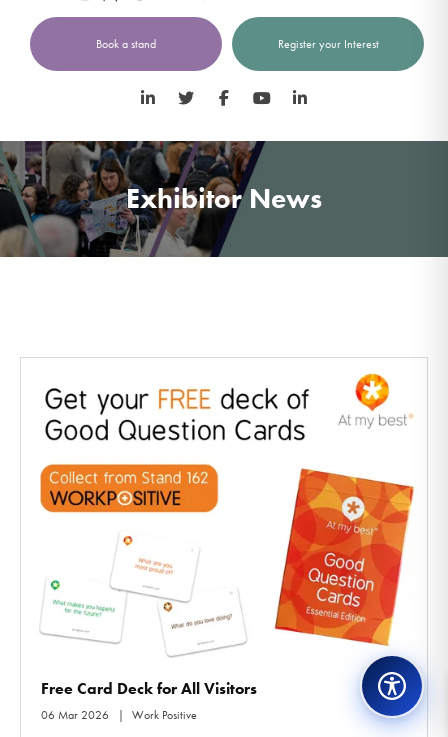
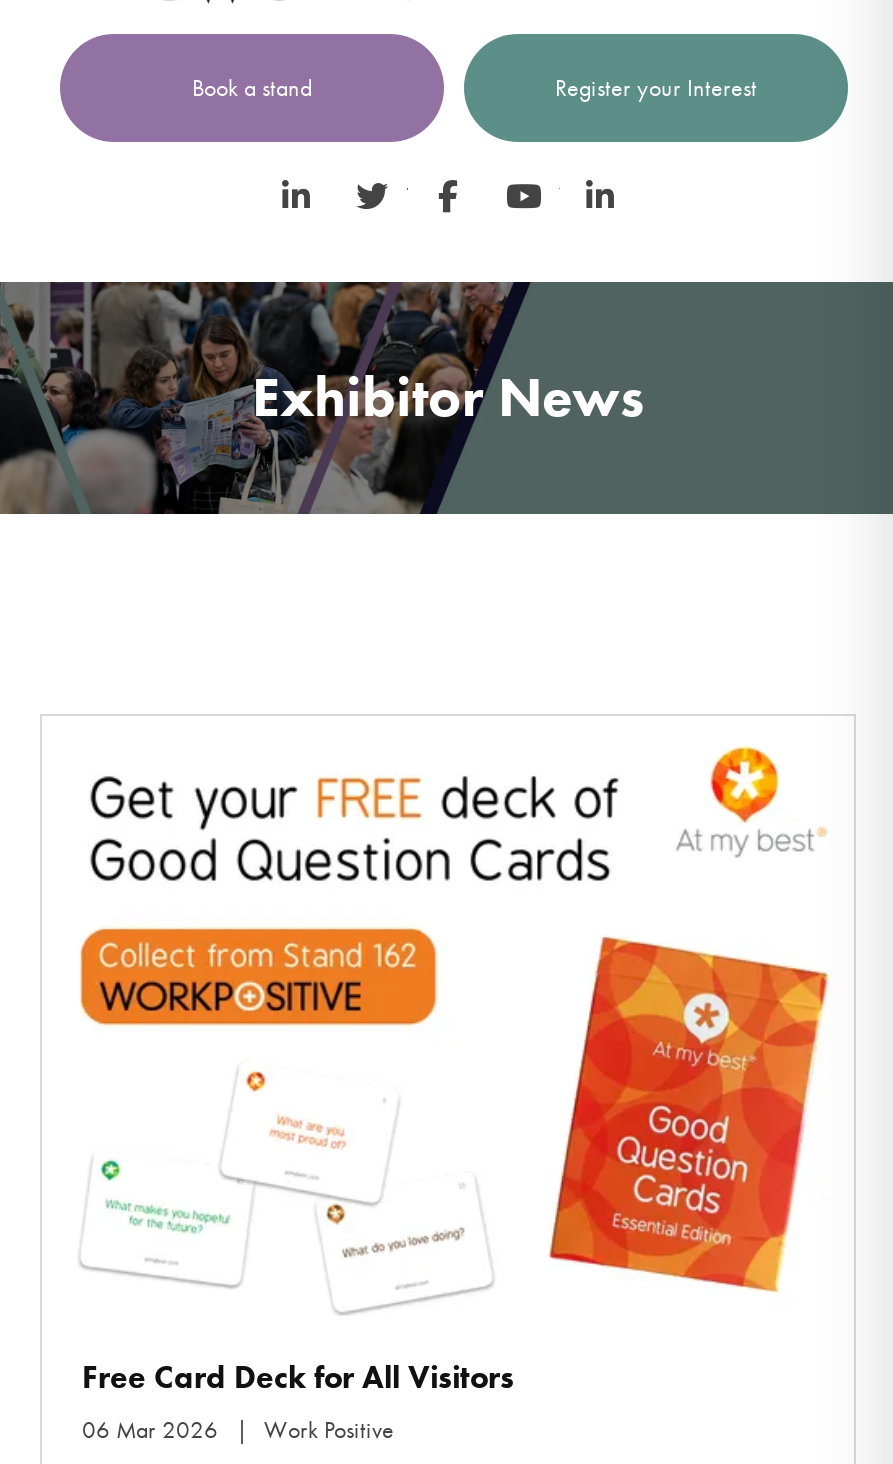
- [image]
